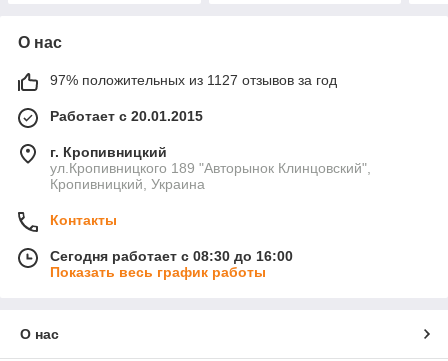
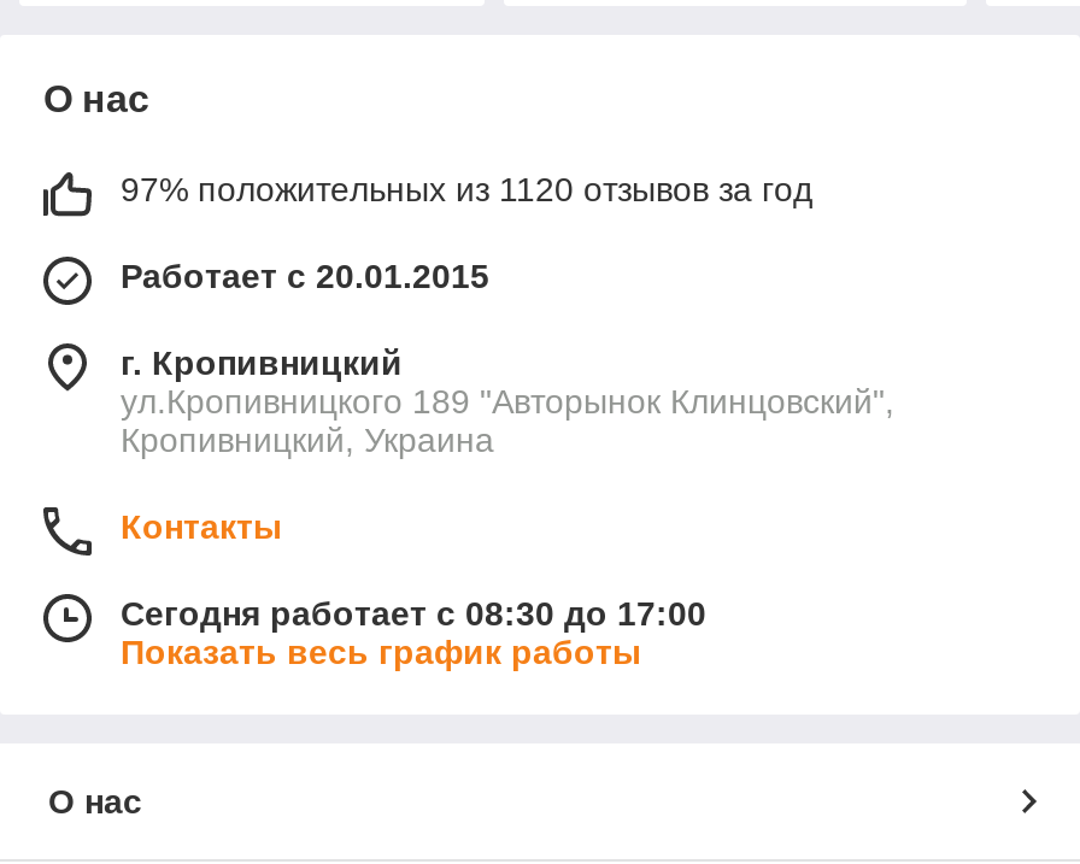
- 97% положительных из 1127 отзывов за год
+ 97% положительных из 1120 отзывов за год

- Сегодня работает с 08:30 до 16:00
+ Сегодня работает с 08:30 до 17:00
